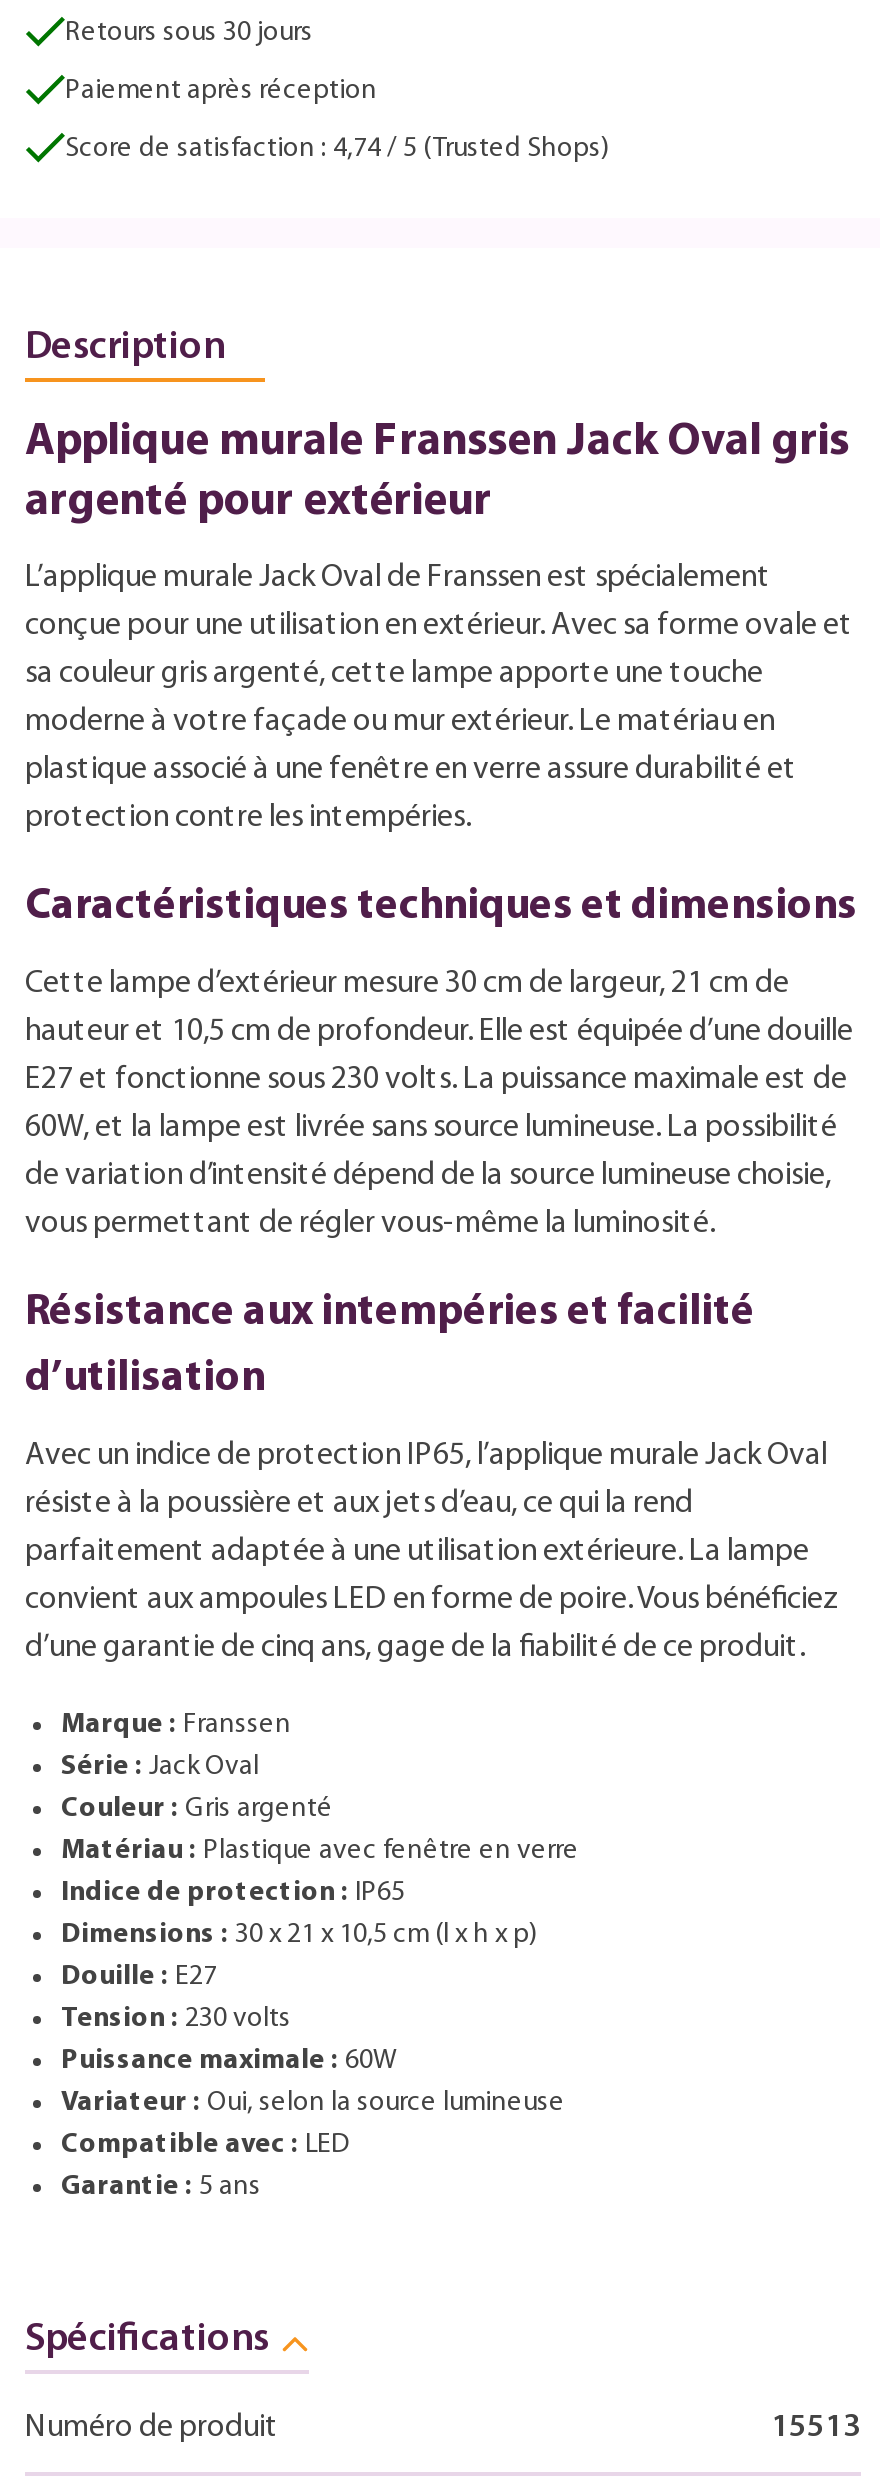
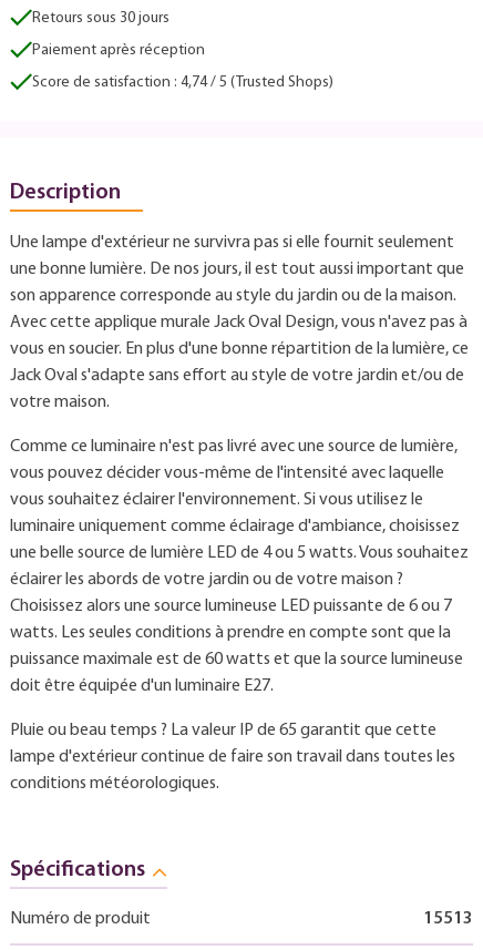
- Applique murale Franssen Jack Oval gris
- argenté pour extérieur
- L’applique murale Jack Oval de Franssen est spécialement
- conçue pour une utilisation en extérieur. Avec sa forme ovale et
- sa couleur gris argenté, cette lampe apporte une touche
- moderne à votre façade ou mur extérieur. Le matériau en
- plastique associé à une fenêtre en verre assure durabilité et
- protection contre les intempéries.
- Caractéristiques techniques et dimensions
- Cette lampe d’extérieur mesure 30 cm de largeur, 21 cm de
- hauteur et 10,5 cm de profondeur. Elle est équipée d’une douille
- E27 et fonctionne sous 230 volts. La puissance maximale est de
- 60W, et la lampe est livrée sans source lumineuse. La possibilité
- de variation d’intensité dépend de la source lumineuse choisie,
- vous permettant de régler vous-même la luminosité.
- Résistance aux intempéries et facilité
- d’utilisation
- Avec un indice de protection IP65, l’applique murale Jack Oval
- résiste à la poussière et aux jets d’eau, ce qui la rend
- parfaitement adaptée à une utilisation extérieure. La lampe
- convient aux ampoules LED en forme de poire. Vous bénéficiez
- d’une garantie de cinq ans, gage de la fiabilité de ce produit.
- Marque : Franssen
- Série : Jack Oval
- Couleur : Gris argenté
- Matériau : Plastique avec fenêtre en verre
- Indice de protection : IP65
- Dimensions : 30 x 21 x 10,5 cm (l x h x p)
- Douille : E27
- Tension : 230 volts
- Puissance maximale : 60W
- Variateur : Oui, selon la source lumineuse
- Compatible avec : LED
- Garantie : 5 ans
+ Une lampe d'extérieur ne survivra pas si elle fournit seulement
+ une bonne lumière. De nos jours, il est tout aussi important que
+ son apparence corresponde au style du jardin ou de la maison.
+ Avec cette applique murale Jack Oval Design, vous n'avez pas à
+ vous en soucier. En plus d'une bonne répartition de la lumière, ce
+ Jack Oval s'adapte sans effort au style de votre jardin et/ou de
+ votre maison.
+ Comme ce luminaire n'est pas livré avec une source de lumière,
+ vous pouvez décider vous-même de l'intensité avec laquelle
+ vous souhaitez éclairer l'environnement. Si vous utilisez le
+ luminaire uniquement comme éclairage d'ambiance, choisissez
+ une belle source de lumière LED de 4 ou 5 watts. Vous souhaitez
+ éclairer les abords de votre jardin ou de votre maison ?
+ Choisissez alors une source lumineuse LED puissante de 6 ou 7
+ watts. Les seules conditions à prendre en compte sont que la
+ puissance maximale est de 60 watts et que la source lumineuse
+ doit être équipée d'un luminaire E27.
+ Pluie ou beau temps ? La valeur IP de 65 garantit que cette
+ lampe d'extérieur continue de faire son travail dans toutes les
+ conditions météorologiques.
